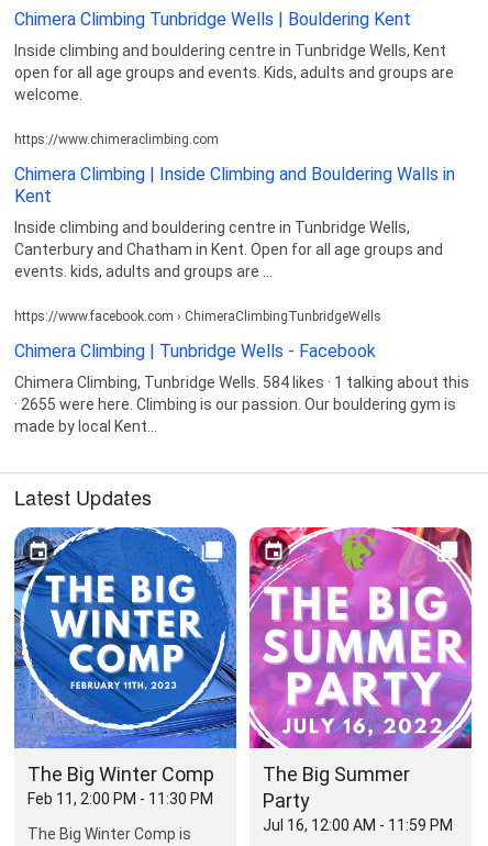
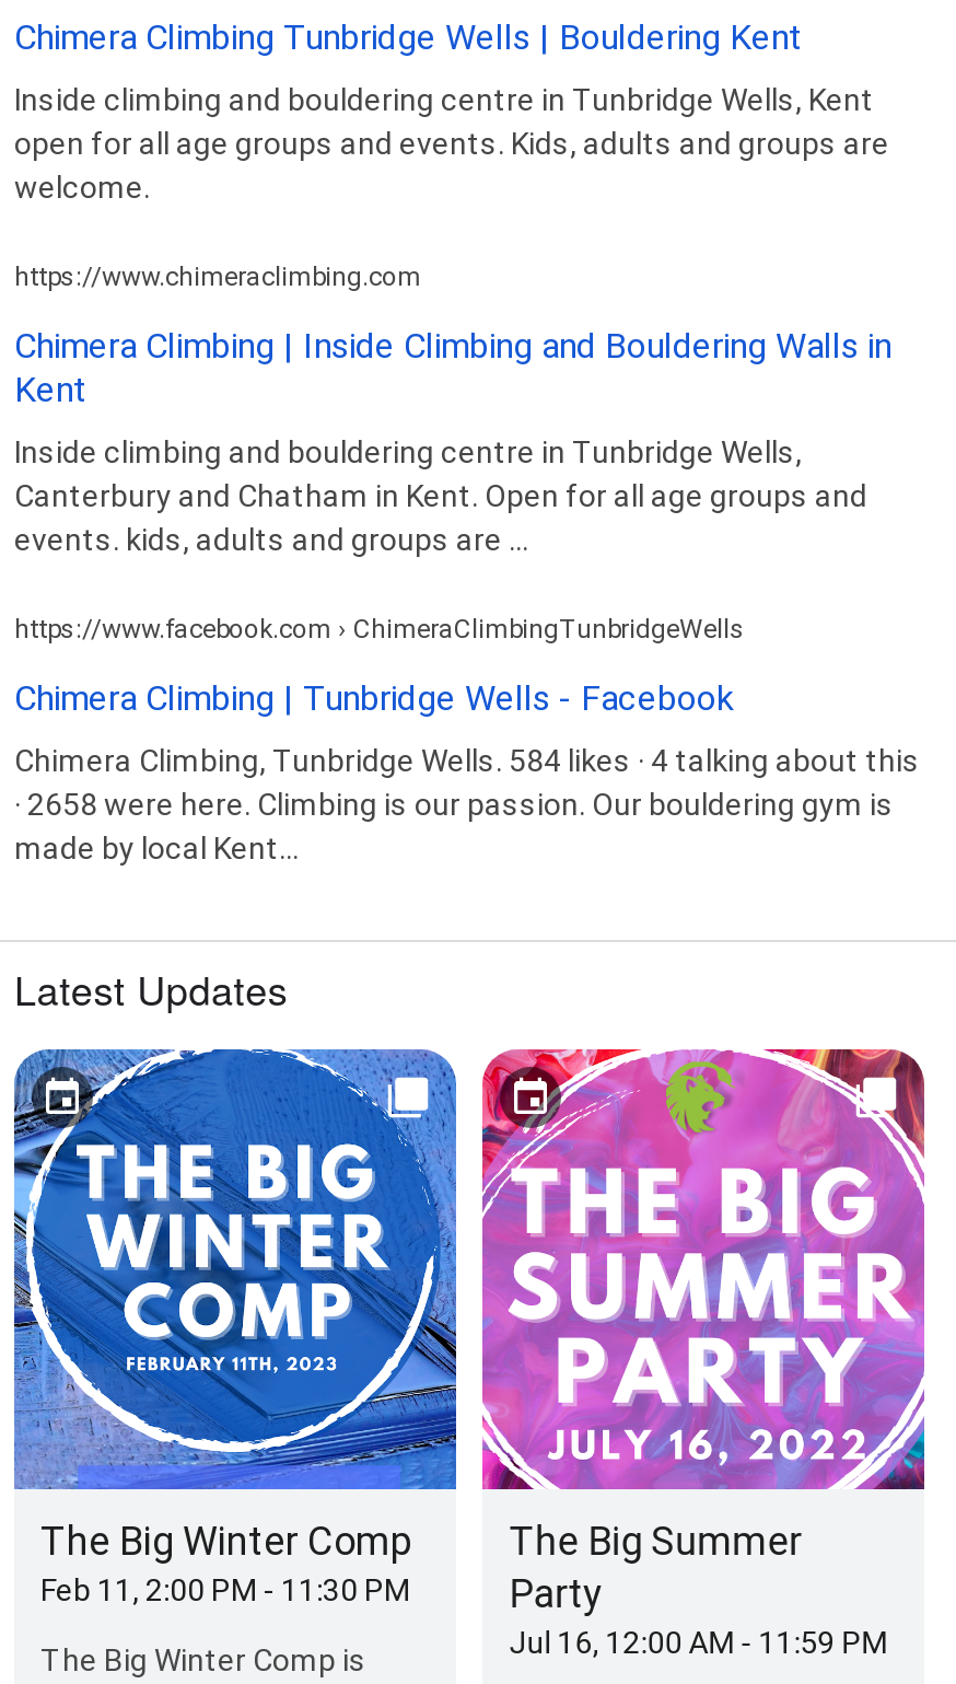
- Chimera Climbing, Tunbridge Wells. 584 likes · 1 talking about this
+ Chimera Climbing, Tunbridge Wells. 584 likes · 4 talking about this

- · 2655 were here. Climbing is our passion. Our bouldering gym is
+ · 2658 were here. Climbing is our passion. Our bouldering gym is
